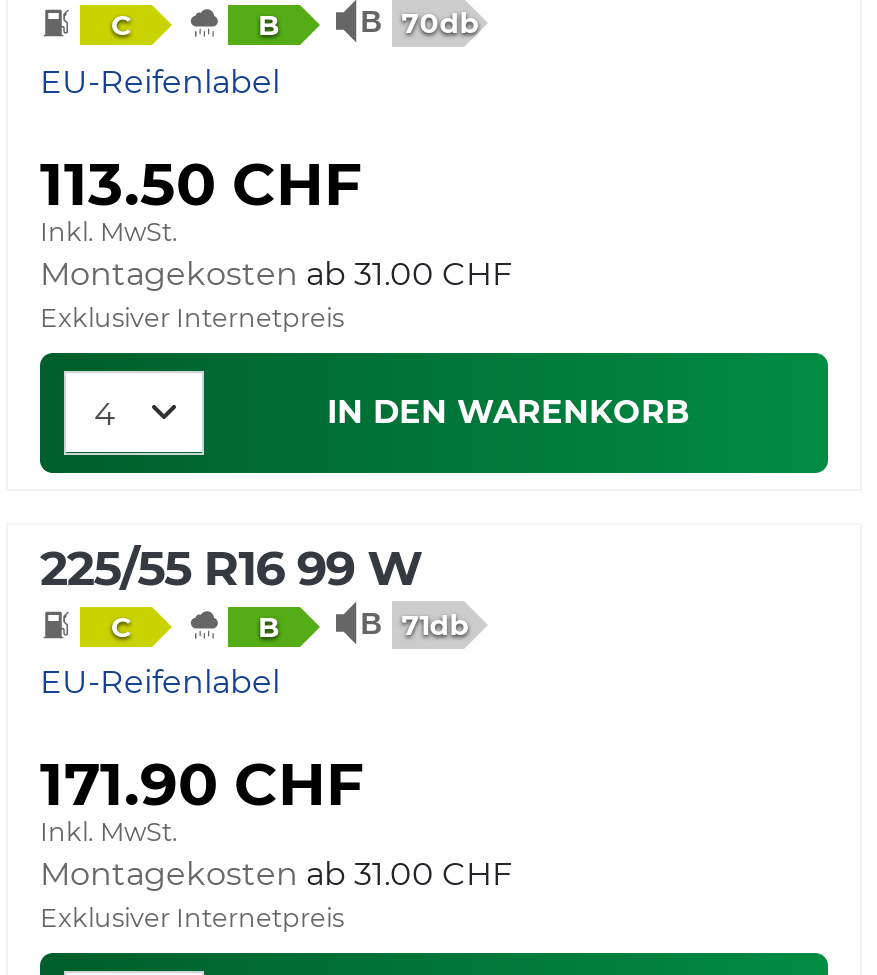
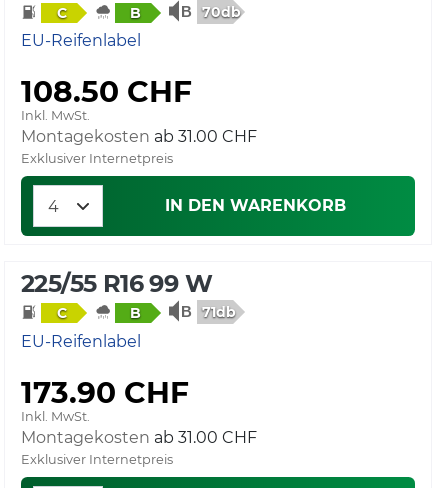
- 113.50 CHF
+ 108.50 CHF

- 171.90 CHF
+ 173.90 CHF
